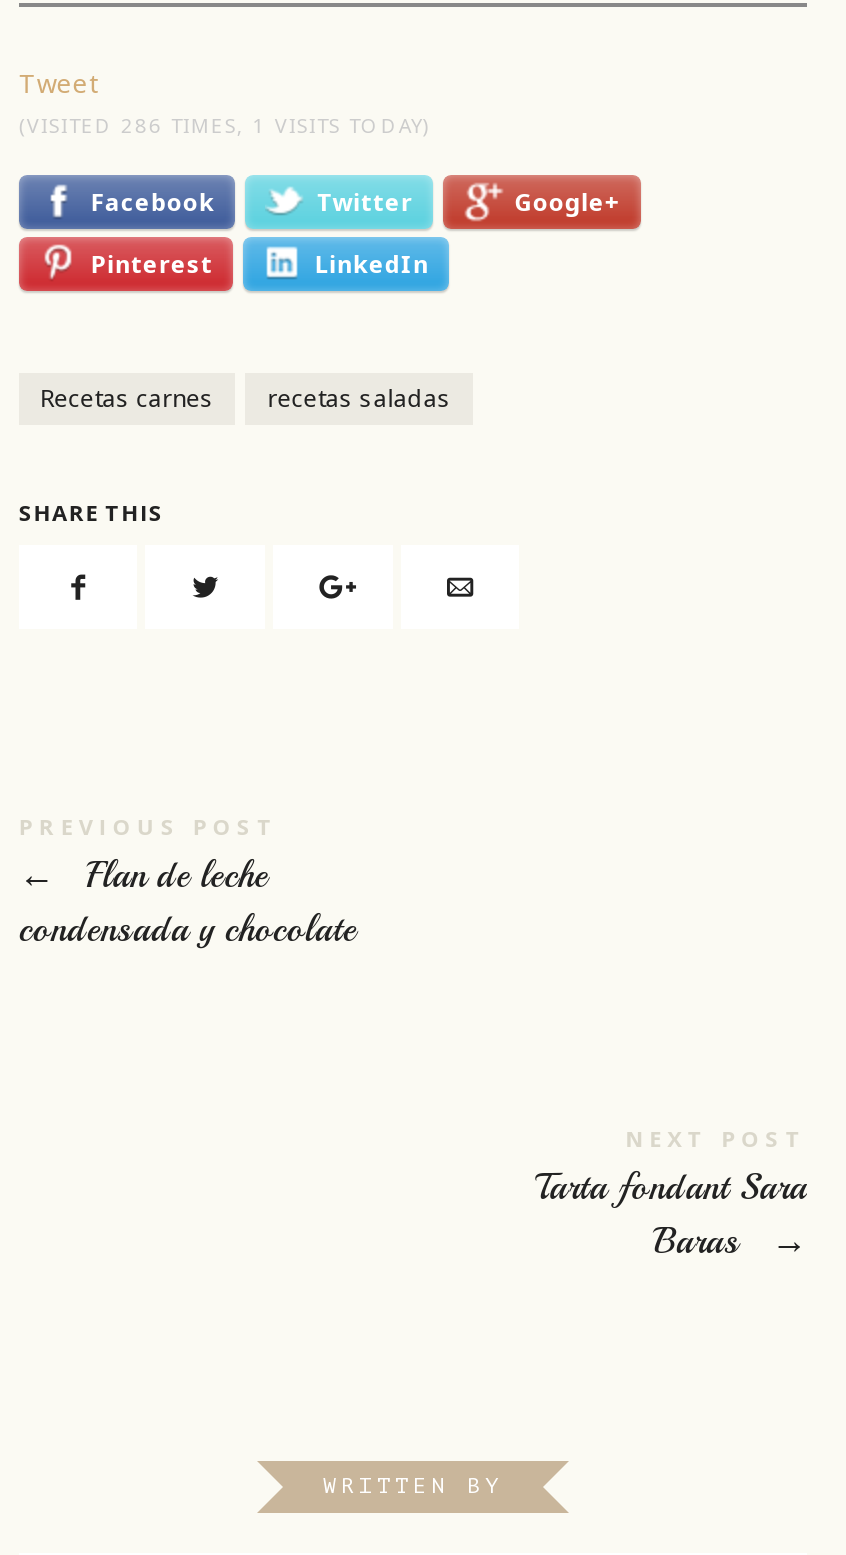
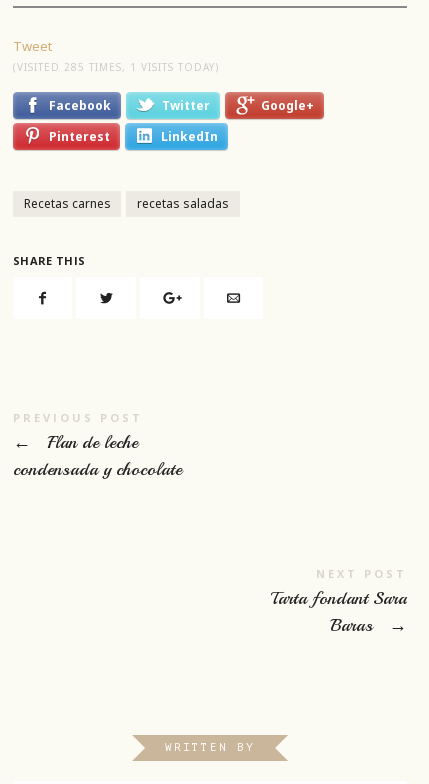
- (VISITED 286 TIMES, 1 VISITS TODAY)
+ (VISITED 285 TIMES, 1 VISITS TODAY)
